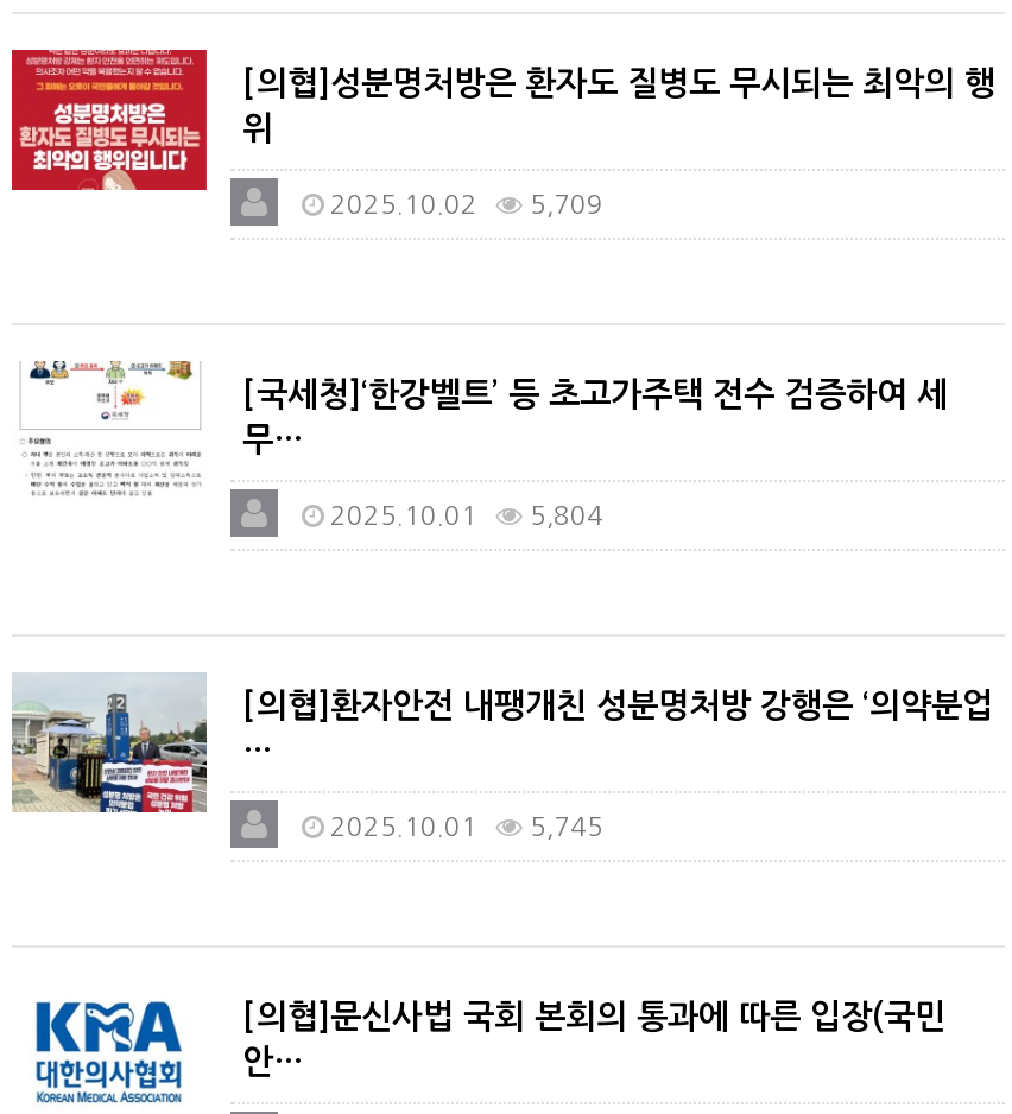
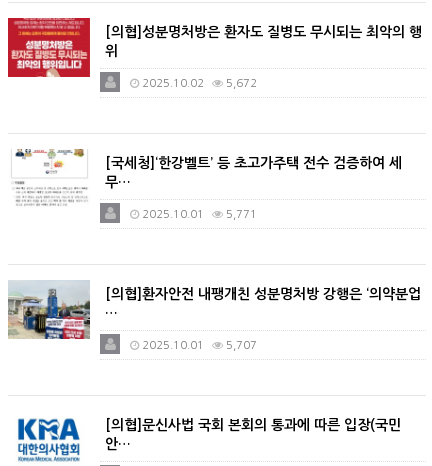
- 2025.10.02 5,709
+ 2025.10.02 5,672

- 2025.10.01 5,804
+ 2025.10.01 5,771

- 2025.10.01 5,745
+ 2025.10.01 5,707
